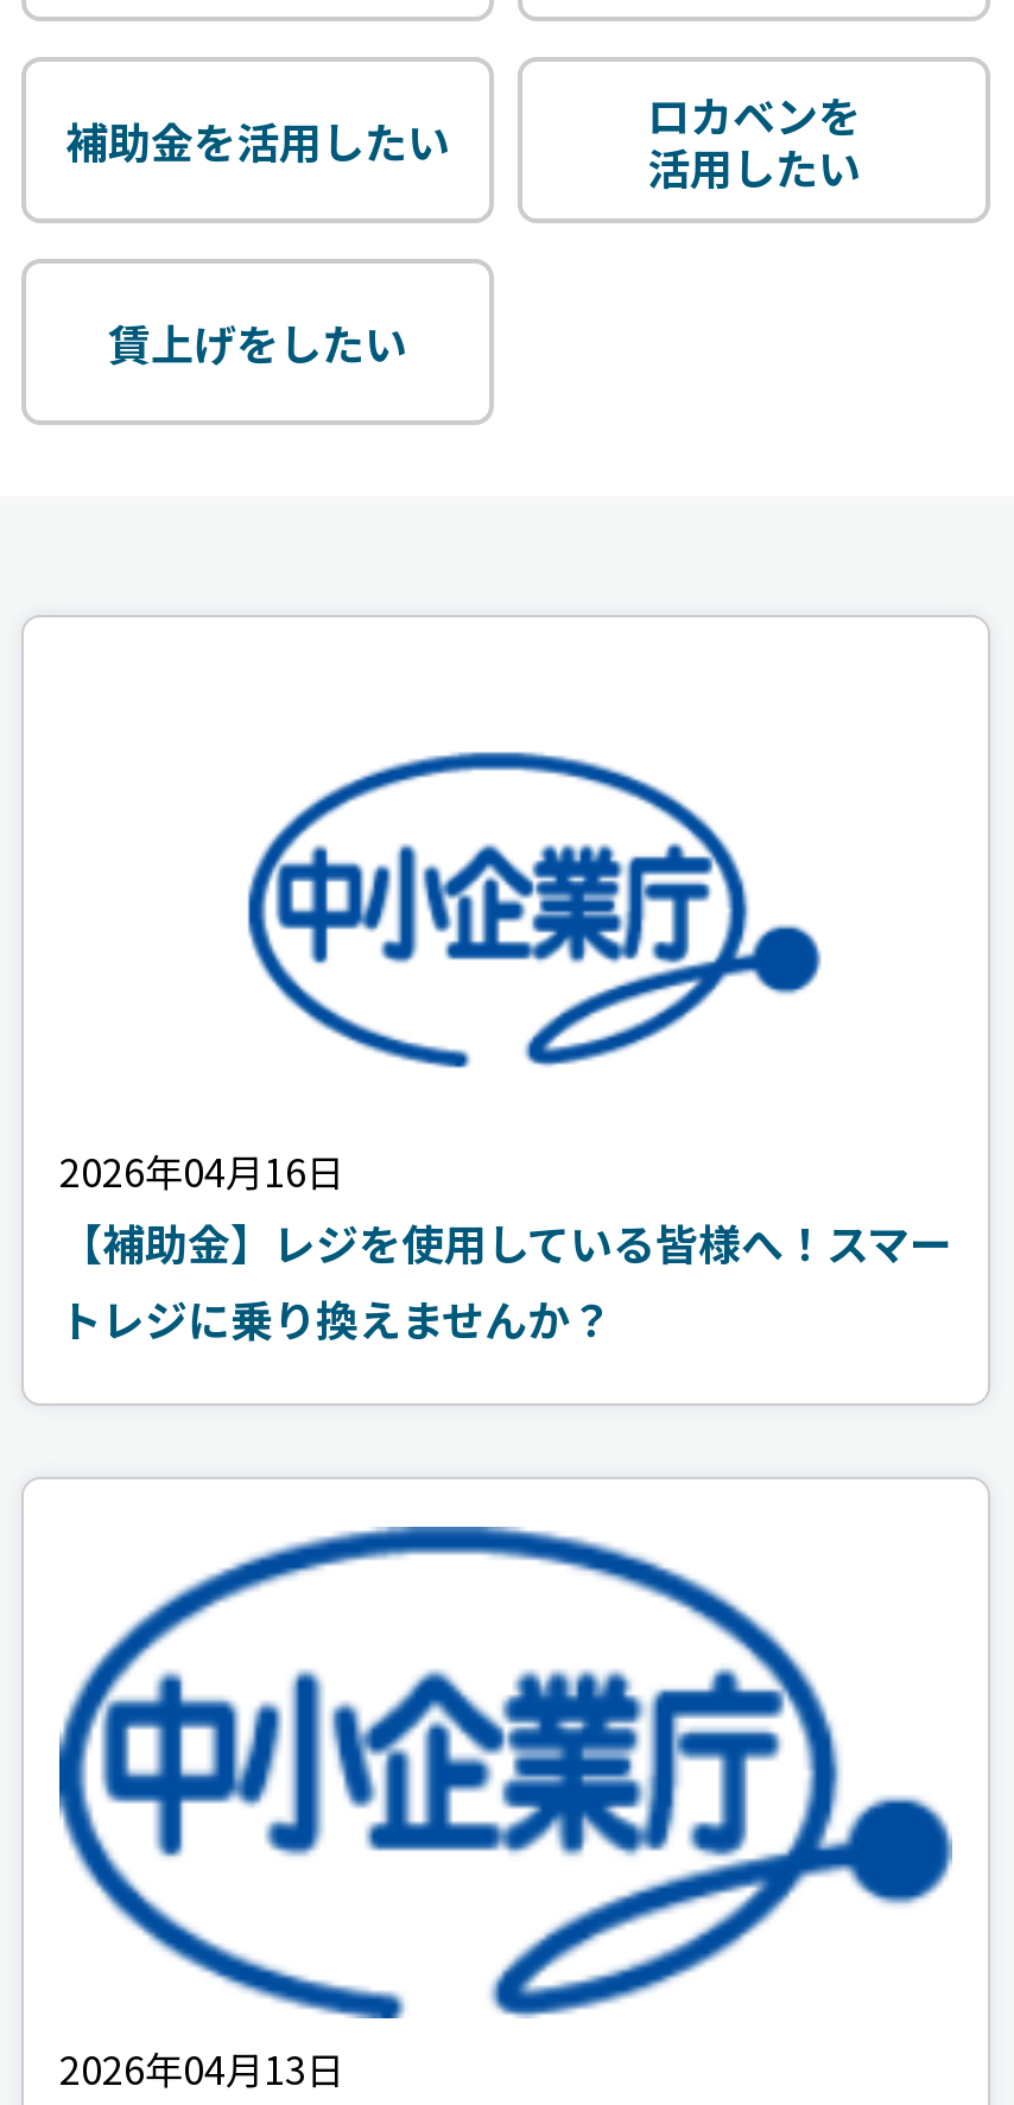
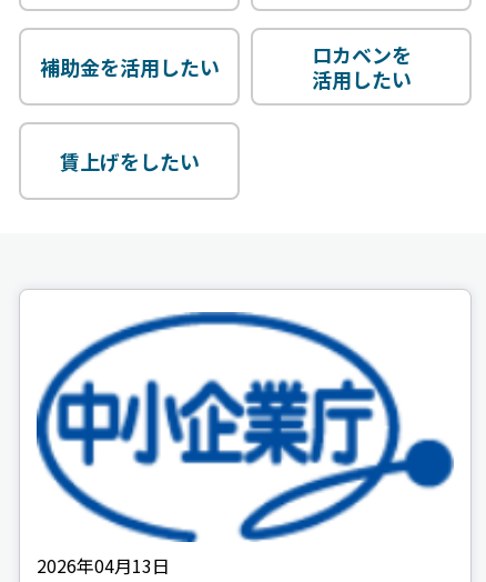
- [image]
- 2026年04月16日
- 【補助金】レジを使用している皆様へ！スマー
- トレジに乗り換えませんか？
